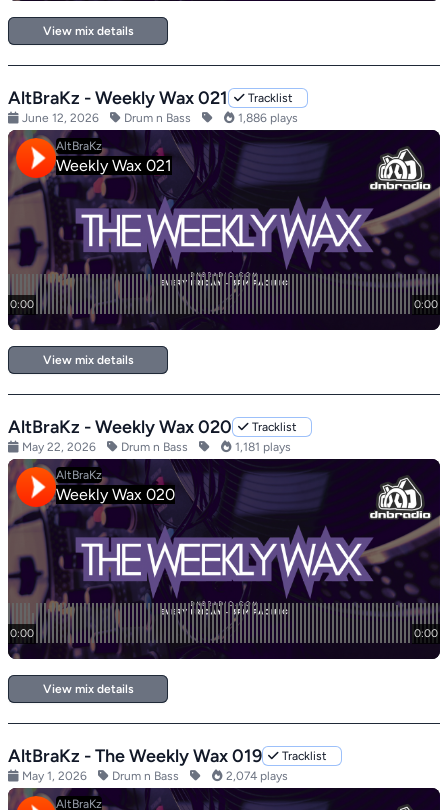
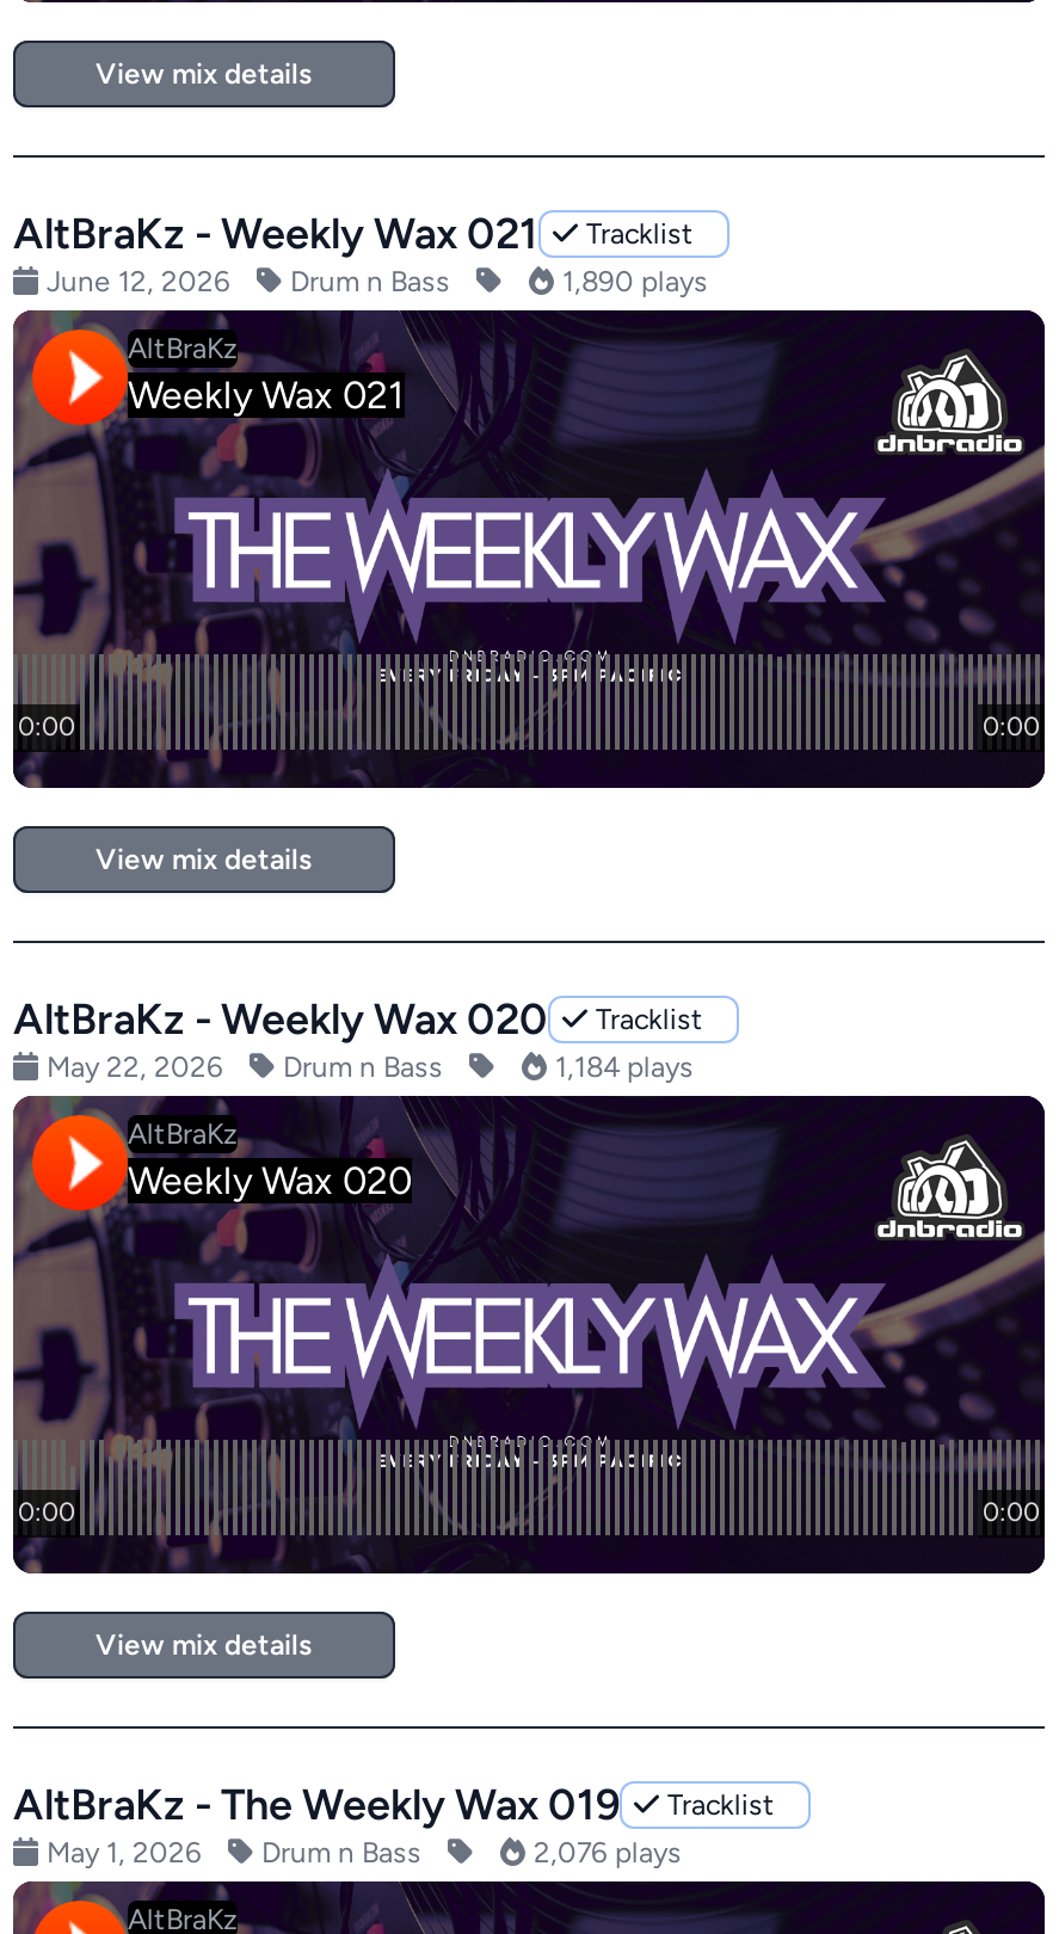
- 1,886 plays
+ 1,890 plays

- 1,181 plays
+ 1,184 plays

- 2,074 plays
+ 2,076 plays
